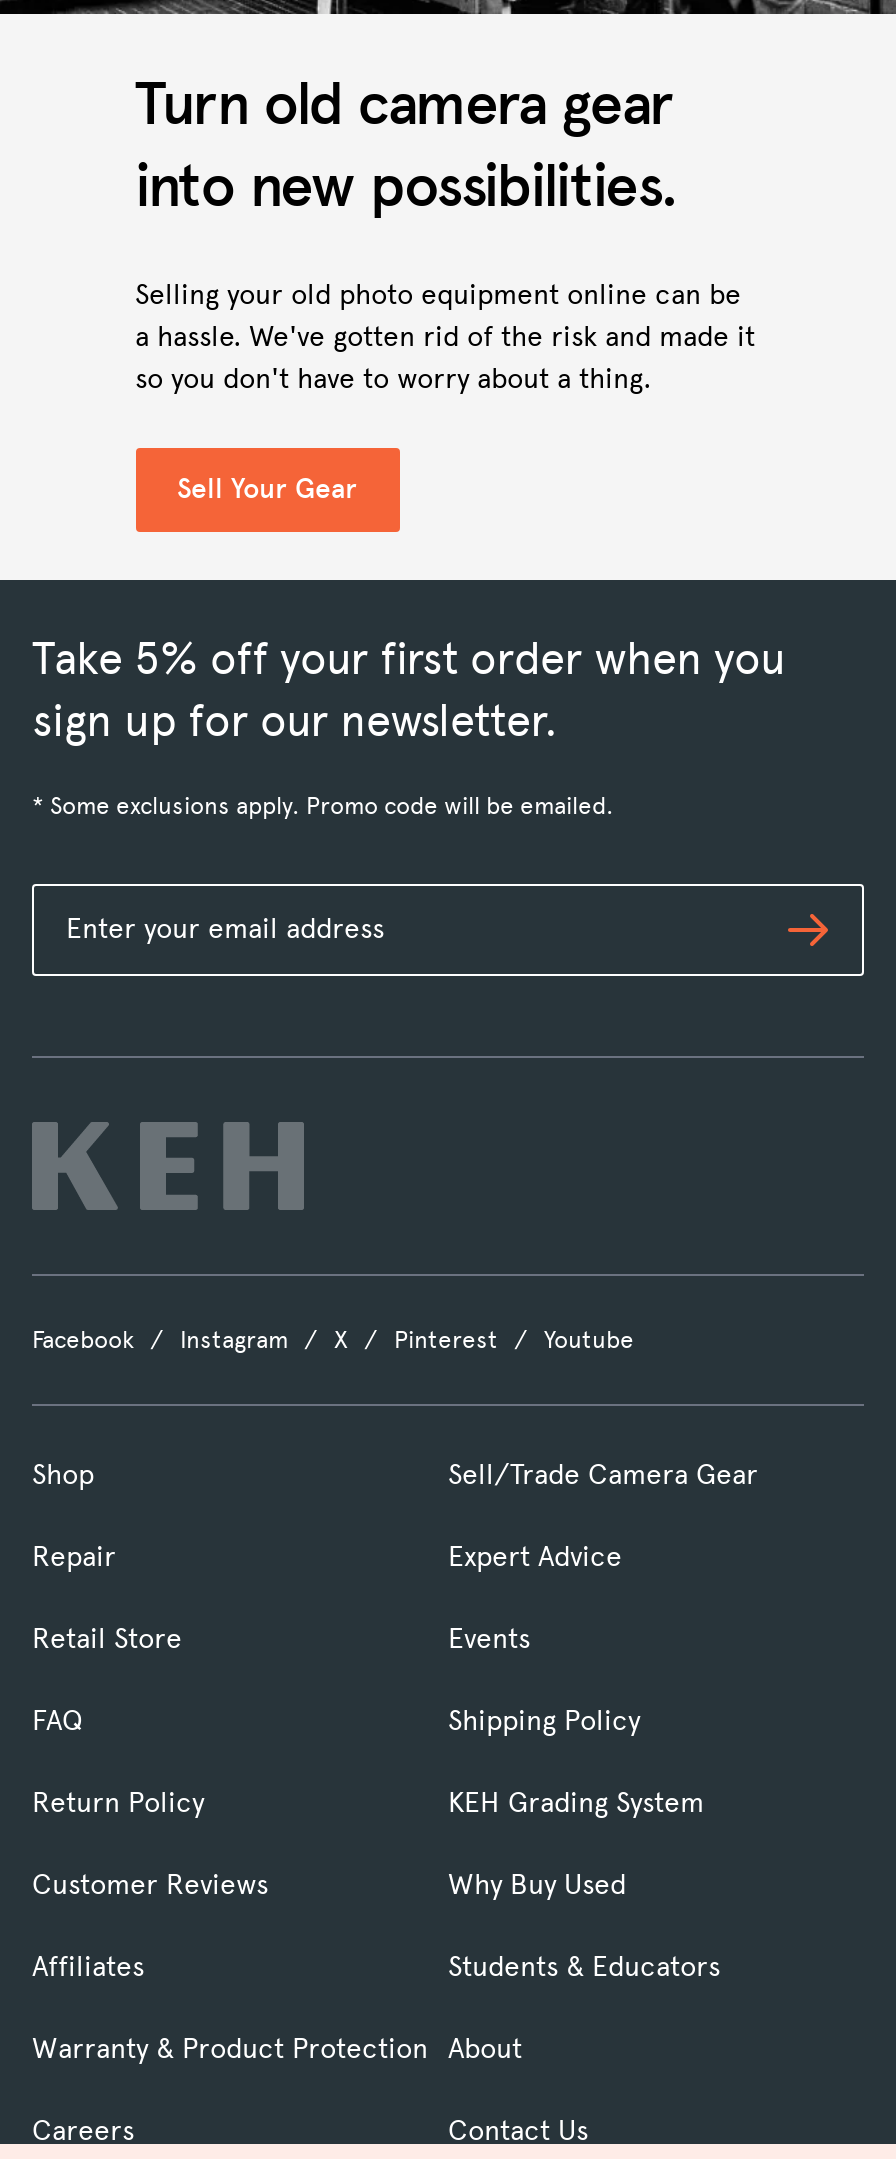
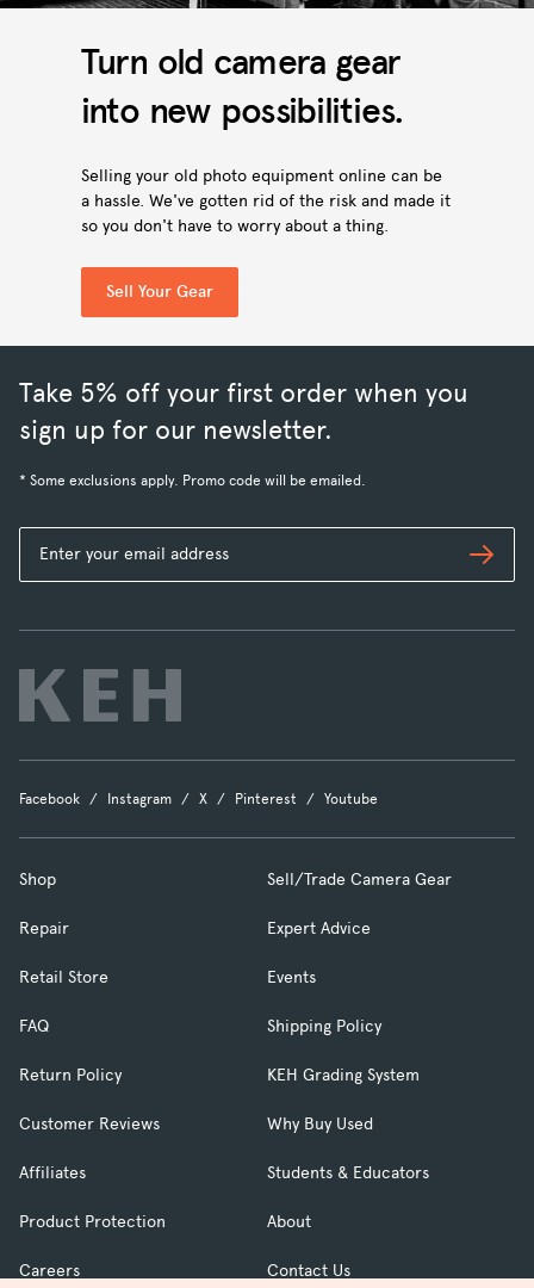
- Warranty & Product Protection About
+ Product Protection
+ About
